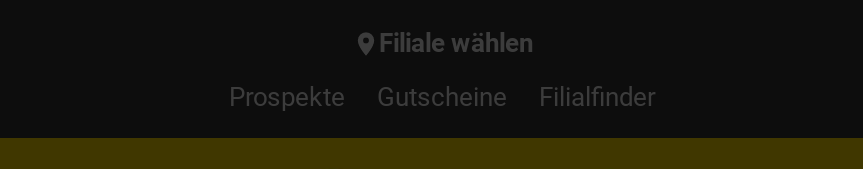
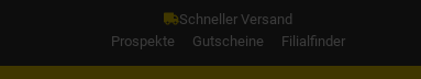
- Filiale wählen
+ Schneller Versand
